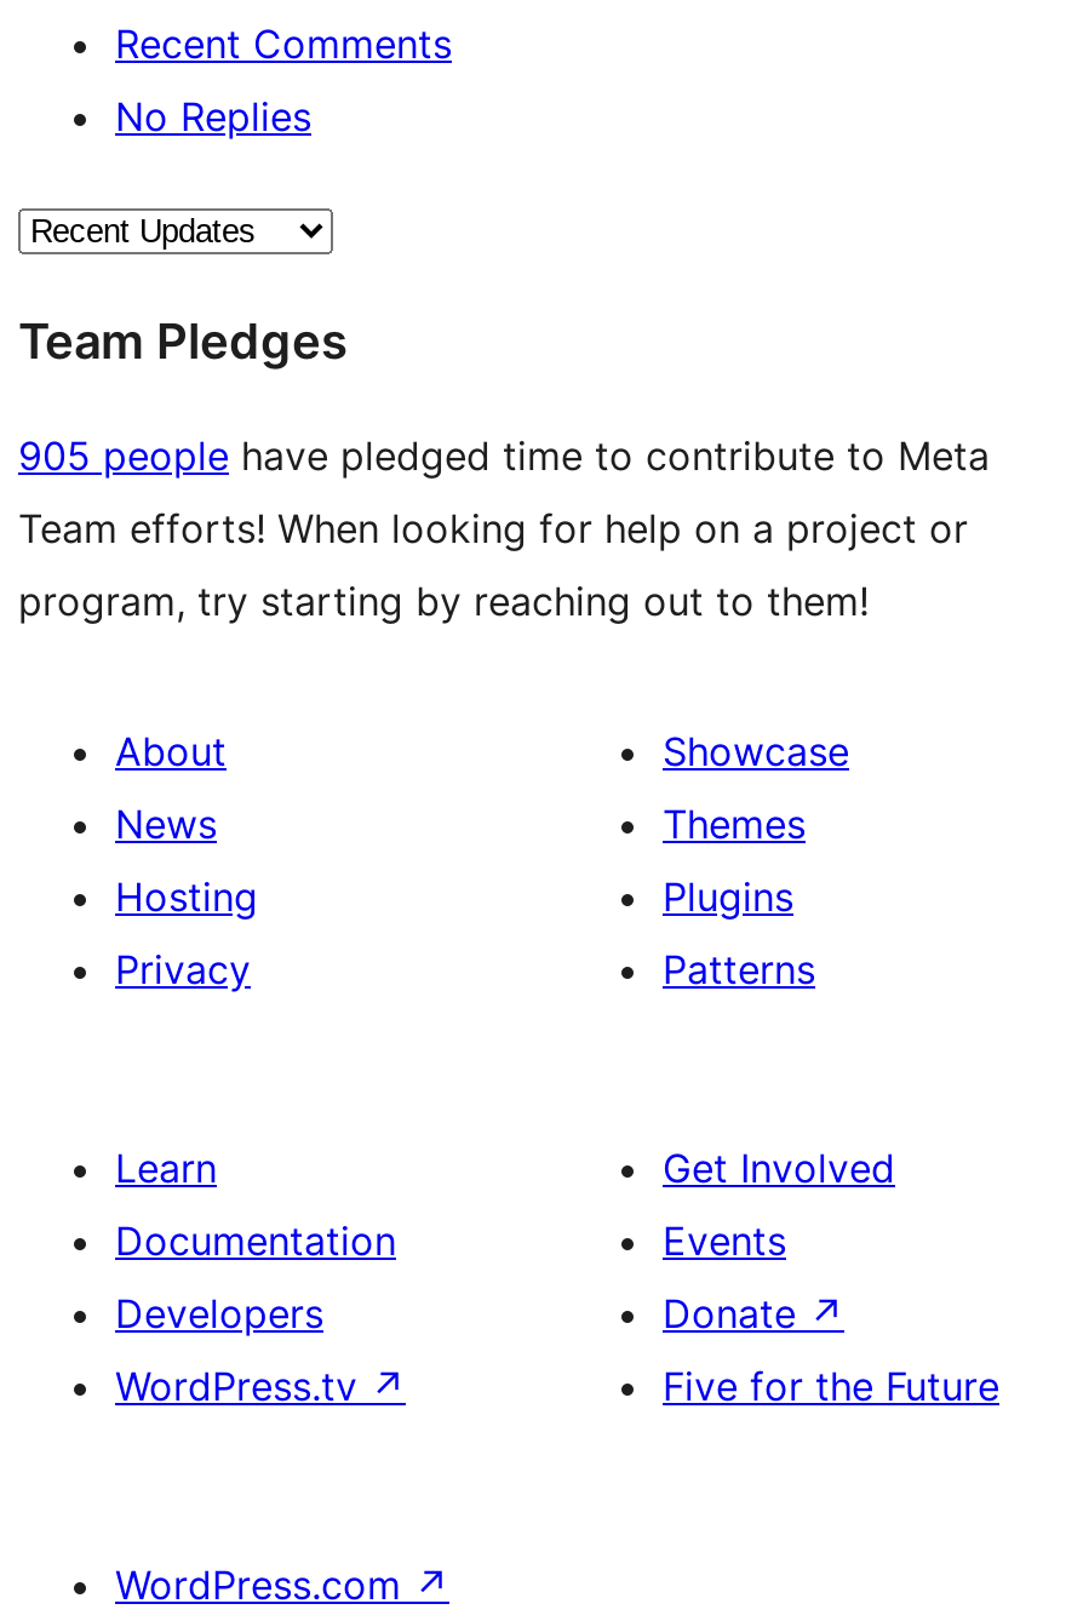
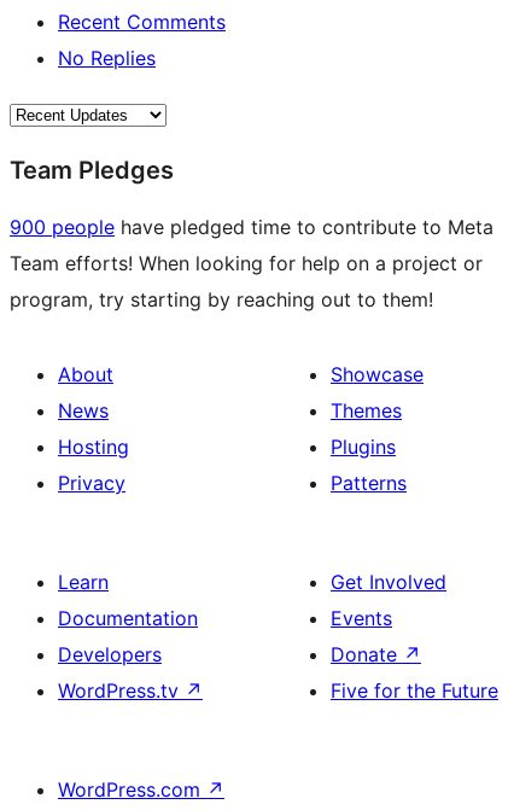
- 905 people have pledged time to contribute to Meta
+ 900 people have pledged time to contribute to Meta
